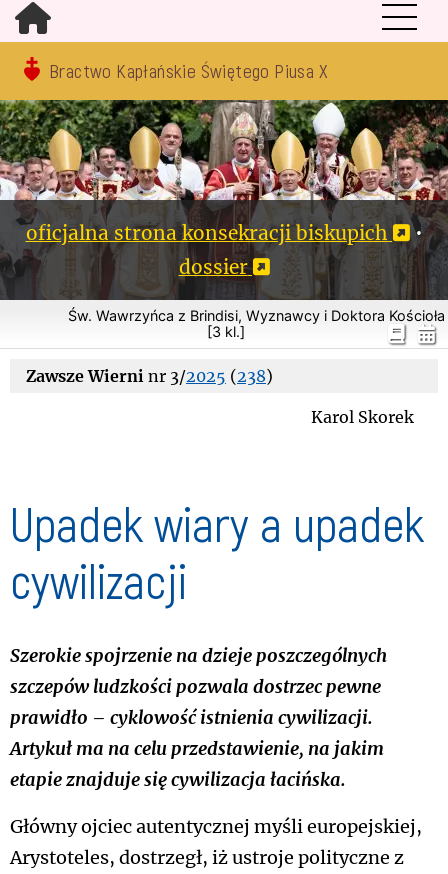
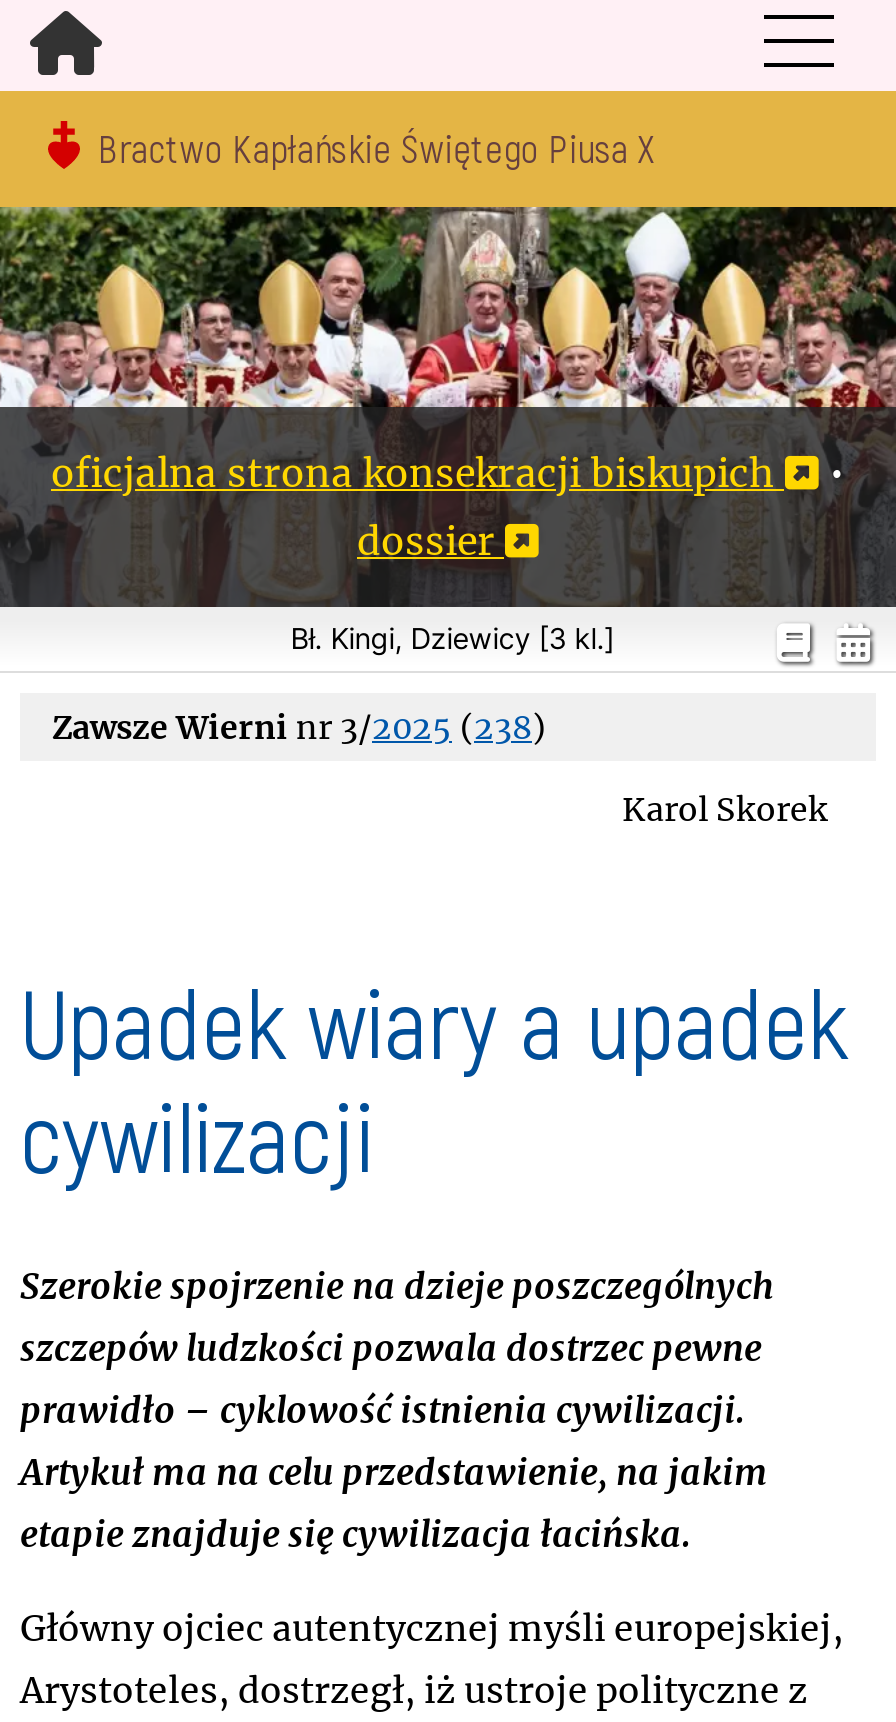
- Św. Wawrzyńca z Brindisi, Wyznawcy i Doktora Kościoła
- [3 kl.]
+ Bł. Kingi, Dziewicy [3 kl.]
